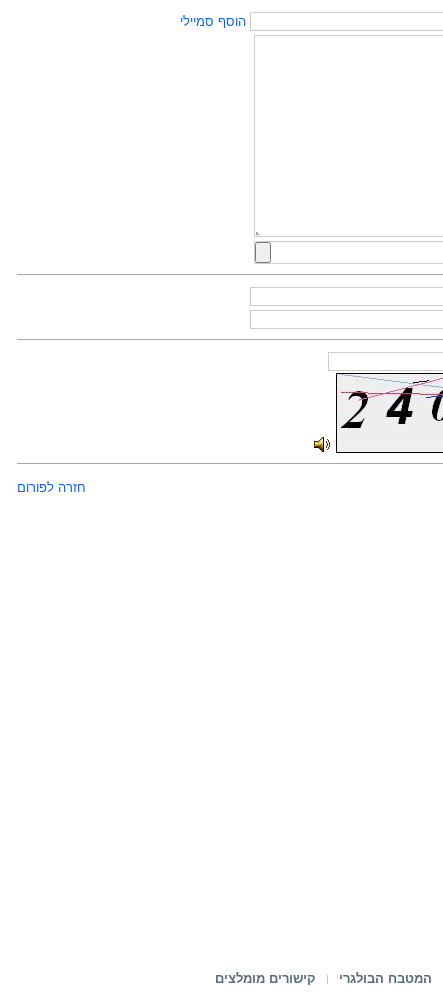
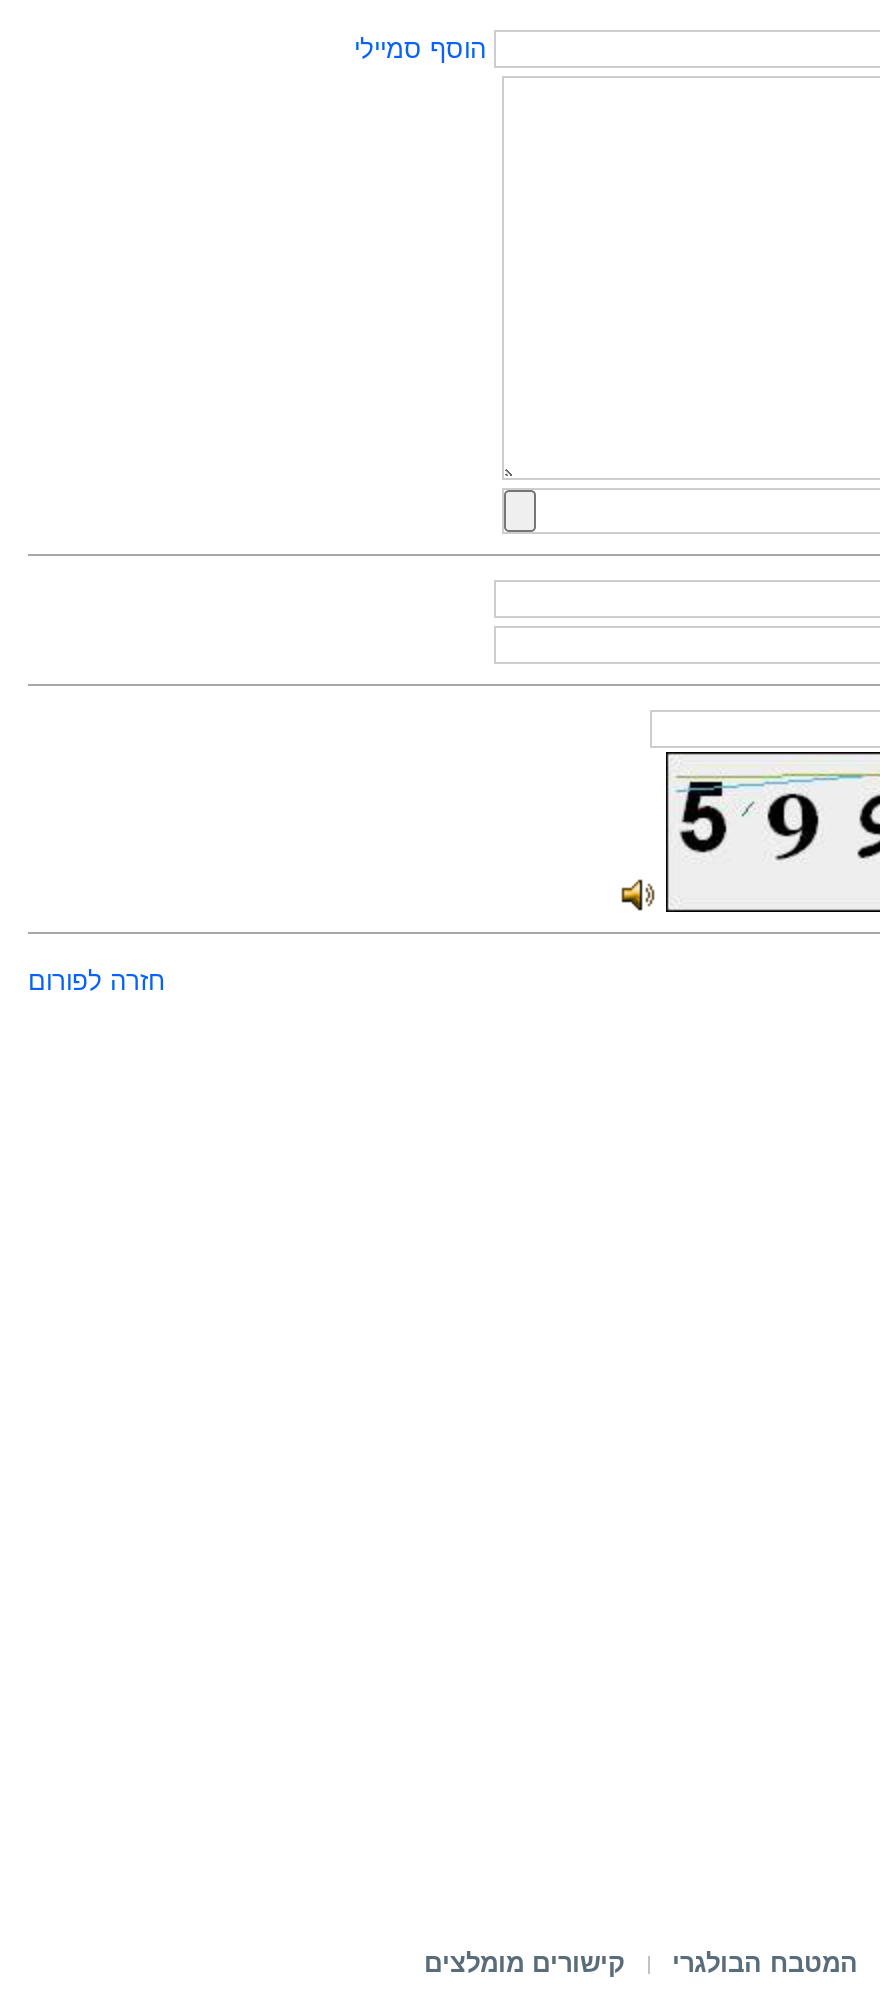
- [image]
+ [image]
